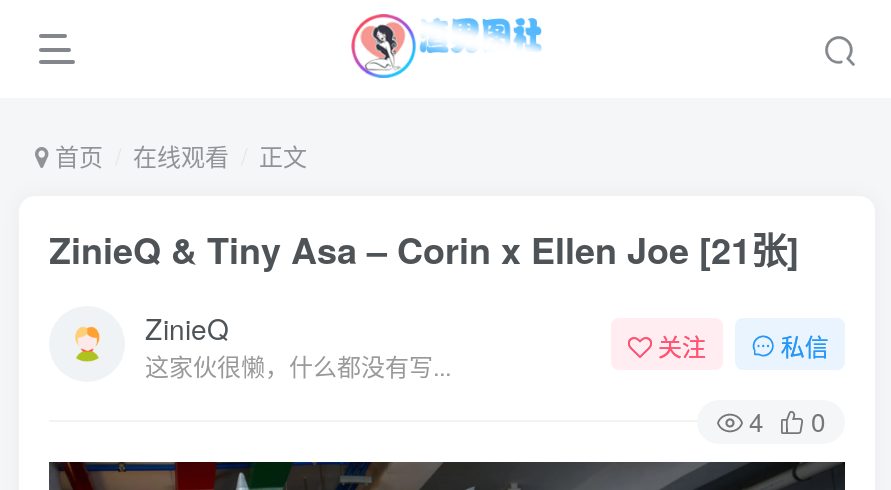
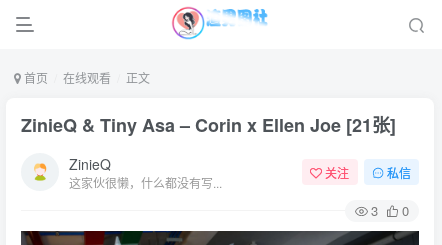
- 4 0
+ 3 0
